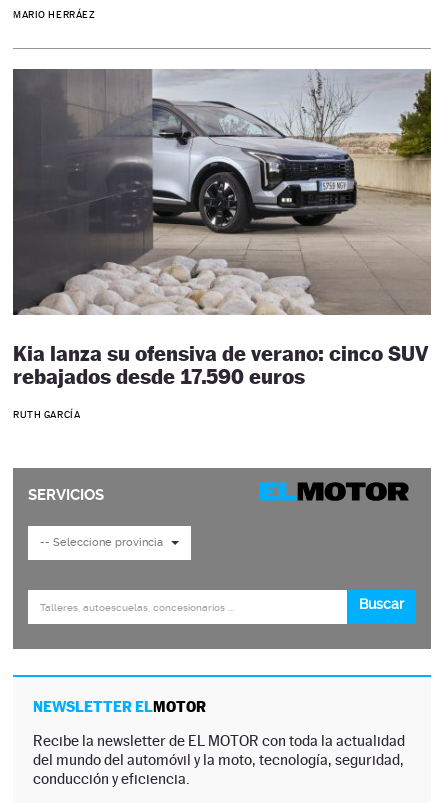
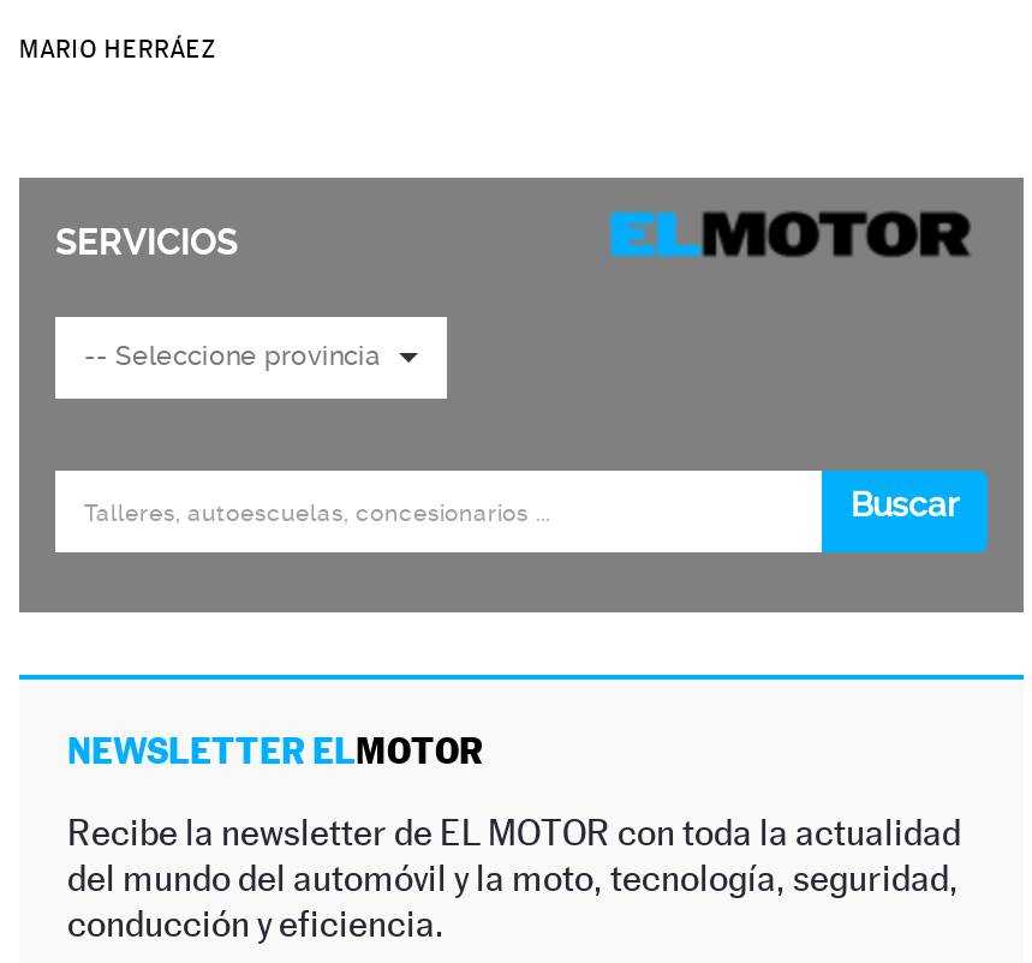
- [image]
- Kia lanza su ofensiva de verano: cinco SUV
- rebajados desde 17.590 euros
- RUTH GARCÍA
